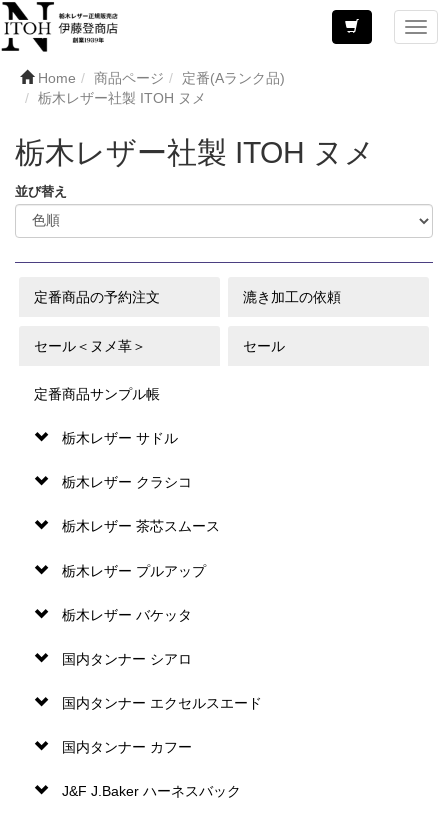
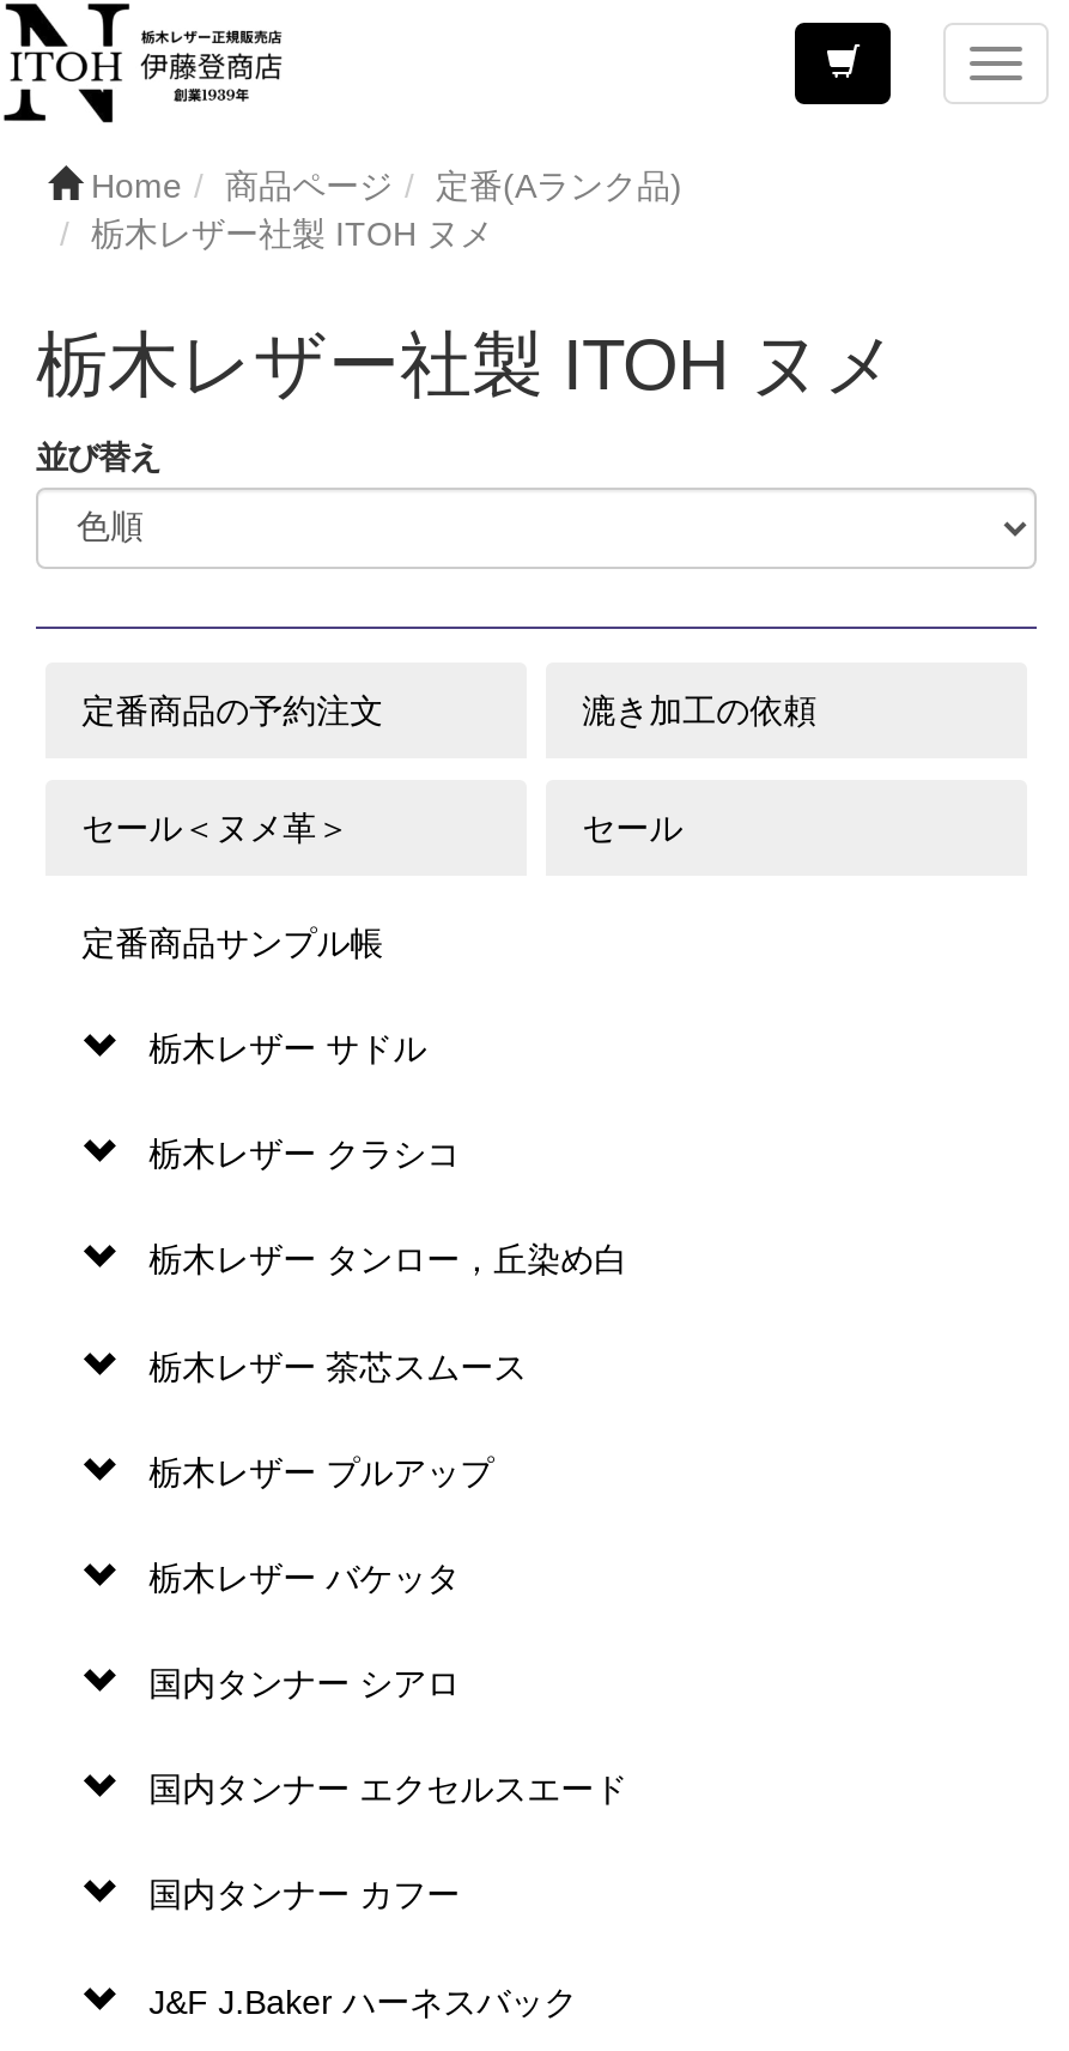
+ 栃木レザー タンロー，丘染め白
